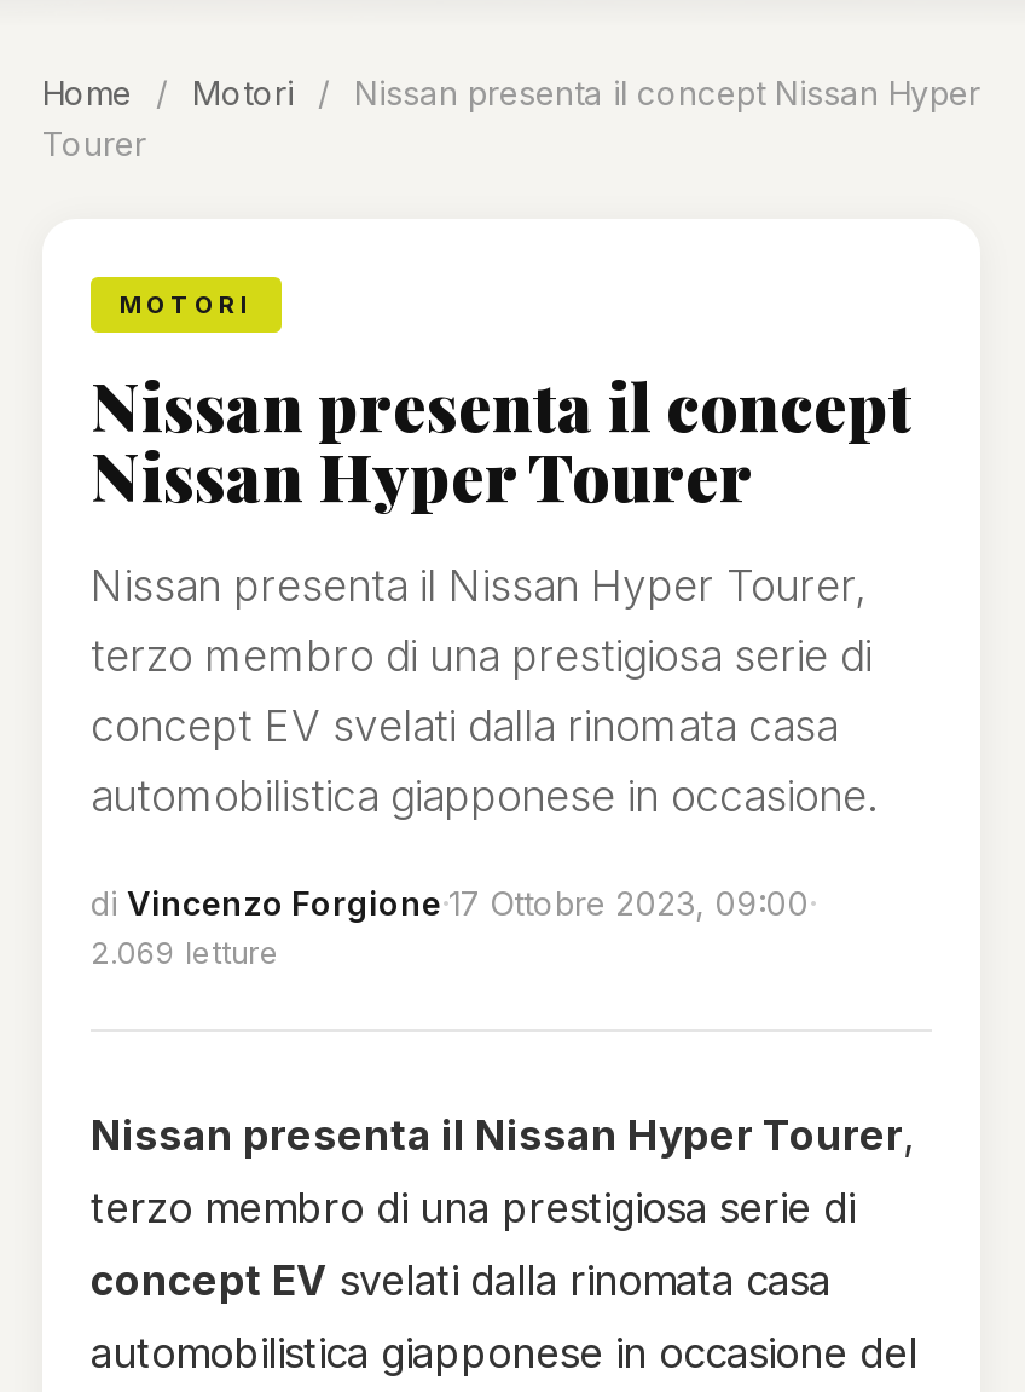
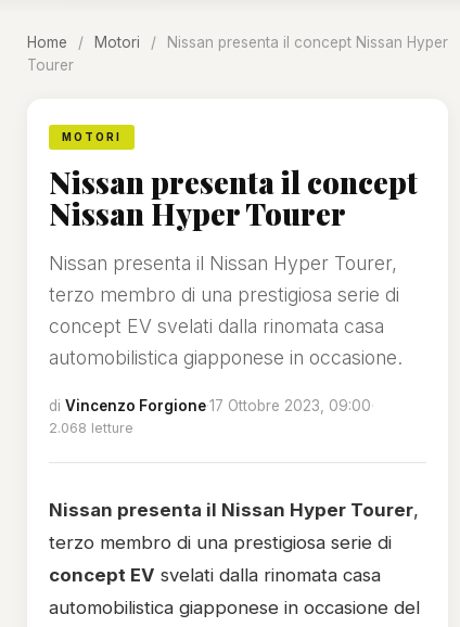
- 2.069 letture
+ 2.068 letture
